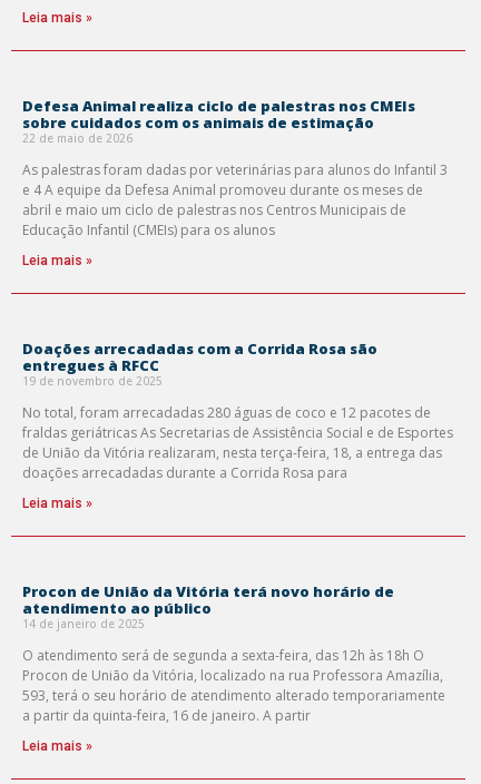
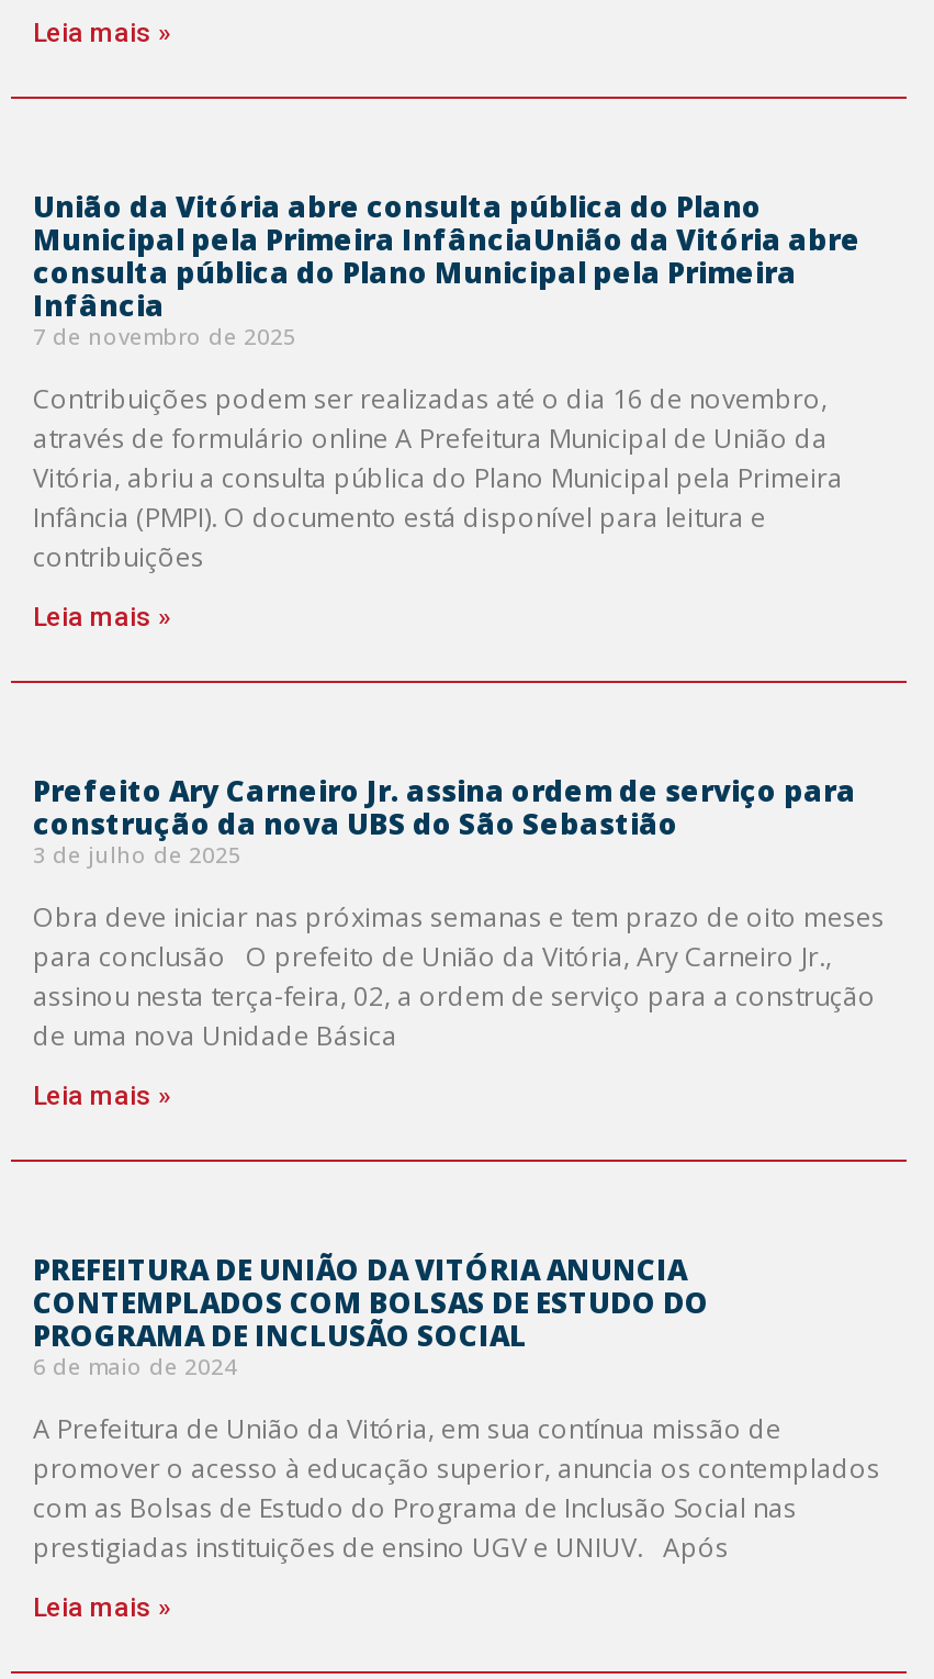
- Defesa Animal realiza ciclo de palestras nos CMEIs
- sobre cuidados com os animais de estimação
- 22 de maio de 2026
+ União da Vitória abre consulta pública do Plano
+ Municipal pela Primeira InfânciaUnião da Vitória abre
+ consulta pública do Plano Municipal pela Primeira
+ Infância
+ 7 de novembro de 2025

- As palestras foram dadas por veterinárias para alunos do Infantil 3
- e 4 A equipe da Defesa Animal promoveu durante os meses de
- abril e maio um ciclo de palestras nos Centros Municipais de
- Educação Infantil (CMEIs) para os alunos
+ Contribuições podem ser realizadas até o dia 16 de novembro,
+ através de formulário online A Prefeitura Municipal de União da
+ Vitória, abriu a consulta pública do Plano Municipal pela Primeira
+ Infância (PMPI). O documento está disponível para leitura e
+ contribuições

- Doações arrecadadas com a Corrida Rosa são
- entregues à RFCC
- 19 de novembro de 2025
+ Prefeito Ary Carneiro Jr. assina ordem de serviço para
+ construção da nova UBS do São Sebastião
+ 3 de julho de 2025

- No total, foram arrecadadas 280 águas de coco e 12 pacotes de
- fraldas geriátricas As Secretarias de Assistência Social e de Esportes
- de União da Vitória realizaram, nesta terça-feira, 18, a entrega das
- doações arrecadadas durante a Corrida Rosa para
+ Obra deve iniciar nas próximas semanas e tem prazo de oito meses
+ para conclusão O prefeito de União da Vitória, Ary Carneiro Jr.,
+ assinou nesta terça-feira, 02, a ordem de serviço para a construção
+ de uma nova Unidade Básica

- Procon de União da Vitória terá novo horário de
- atendimento ao público
- 14 de janeiro de 2025
+ PREFEITURA DE UNIÃO DA VITÓRIA ANUNCIA
+ CONTEMPLADOS COM BOLSAS DE ESTUDO DO
+ PROGRAMA DE INCLUSÃO SOCIAL
+ 6 de maio de 2024

- O atendimento será de segunda a sexta-feira, das 12h às 18h O
- Procon de União da Vitória, localizado na rua Professora Amazília,
- 593, terá o seu horário de atendimento alterado temporariamente
- a partir da quinta-feira, 16 de janeiro. A partir
+ A Prefeitura de União da Vitória, em sua contínua missão de
+ promover o acesso à educação superior, anuncia os contemplados
+ com as Bolsas de Estudo do Programa de Inclusão Social nas
+ prestigiadas instituições de ensino UGV e UNIUV. Após
